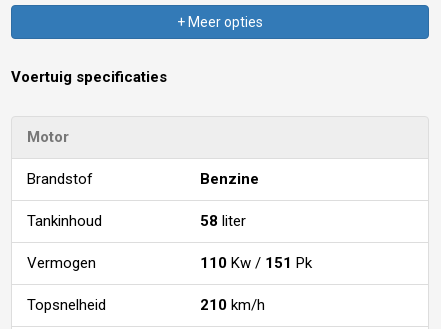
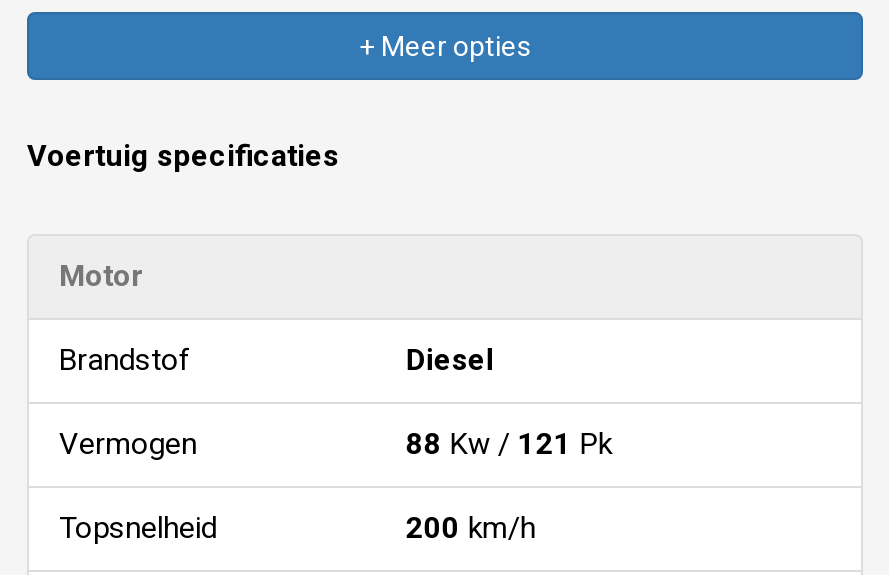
- Benzine
- Tankinhoud
- 58 liter
+ Diesel

- 110 Kw / 151 Pk
+ 88 Kw / 121 Pk

- 210 km/h
+ 200 km/h
